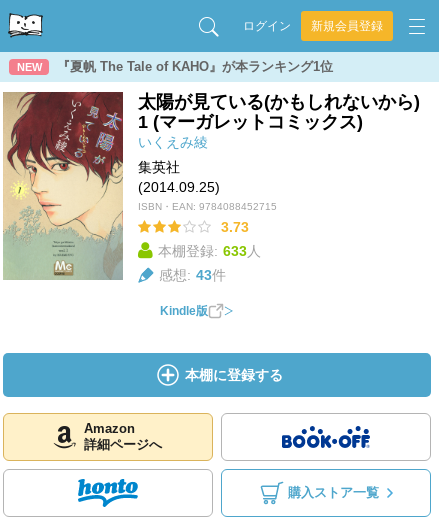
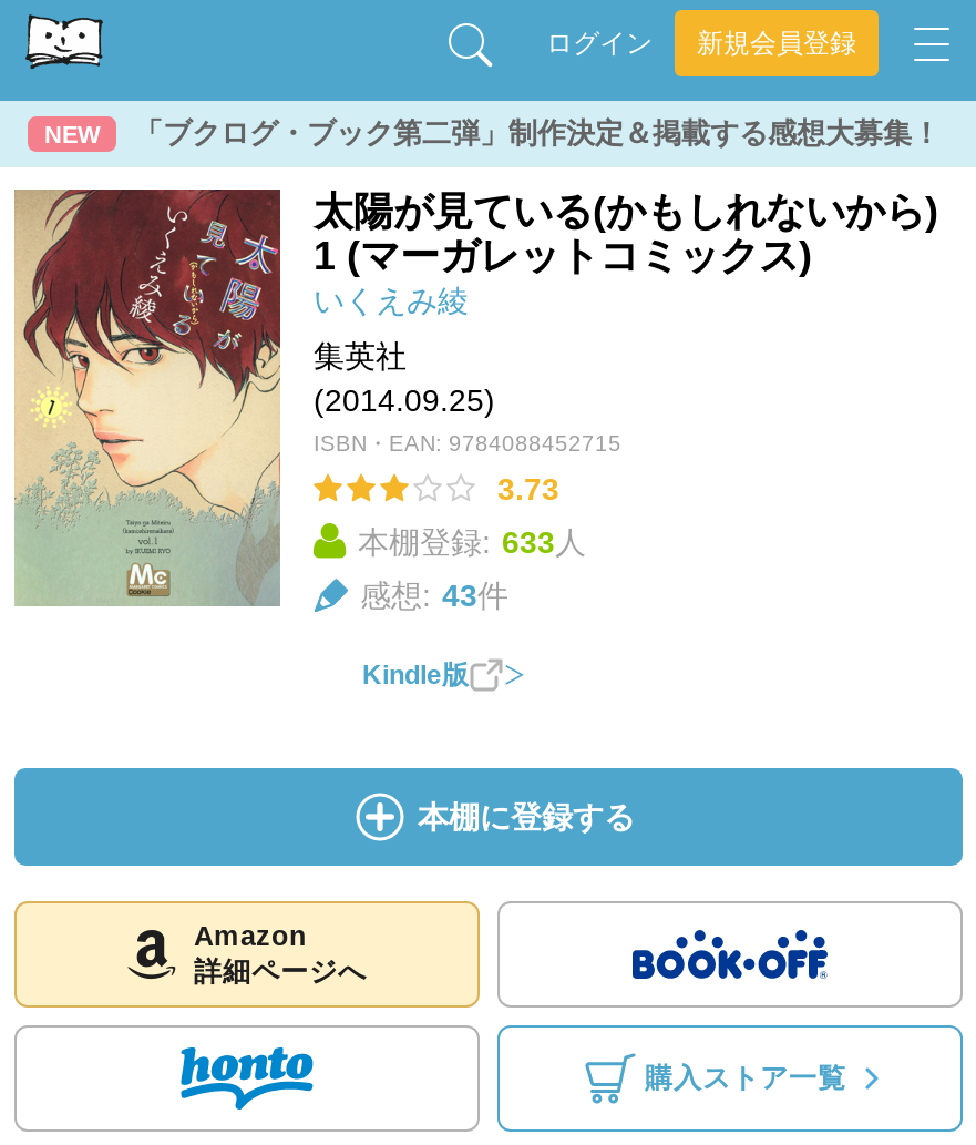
- 『夏帆 The Tale of KAHO』が本ランキング1位
+ 「ブクログ・ブック第二弾」制作決定＆掲載する感想大募集！
